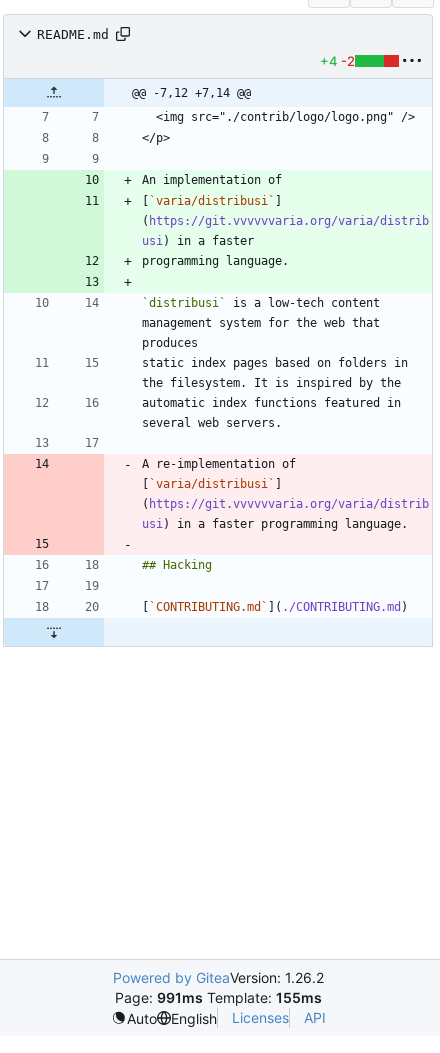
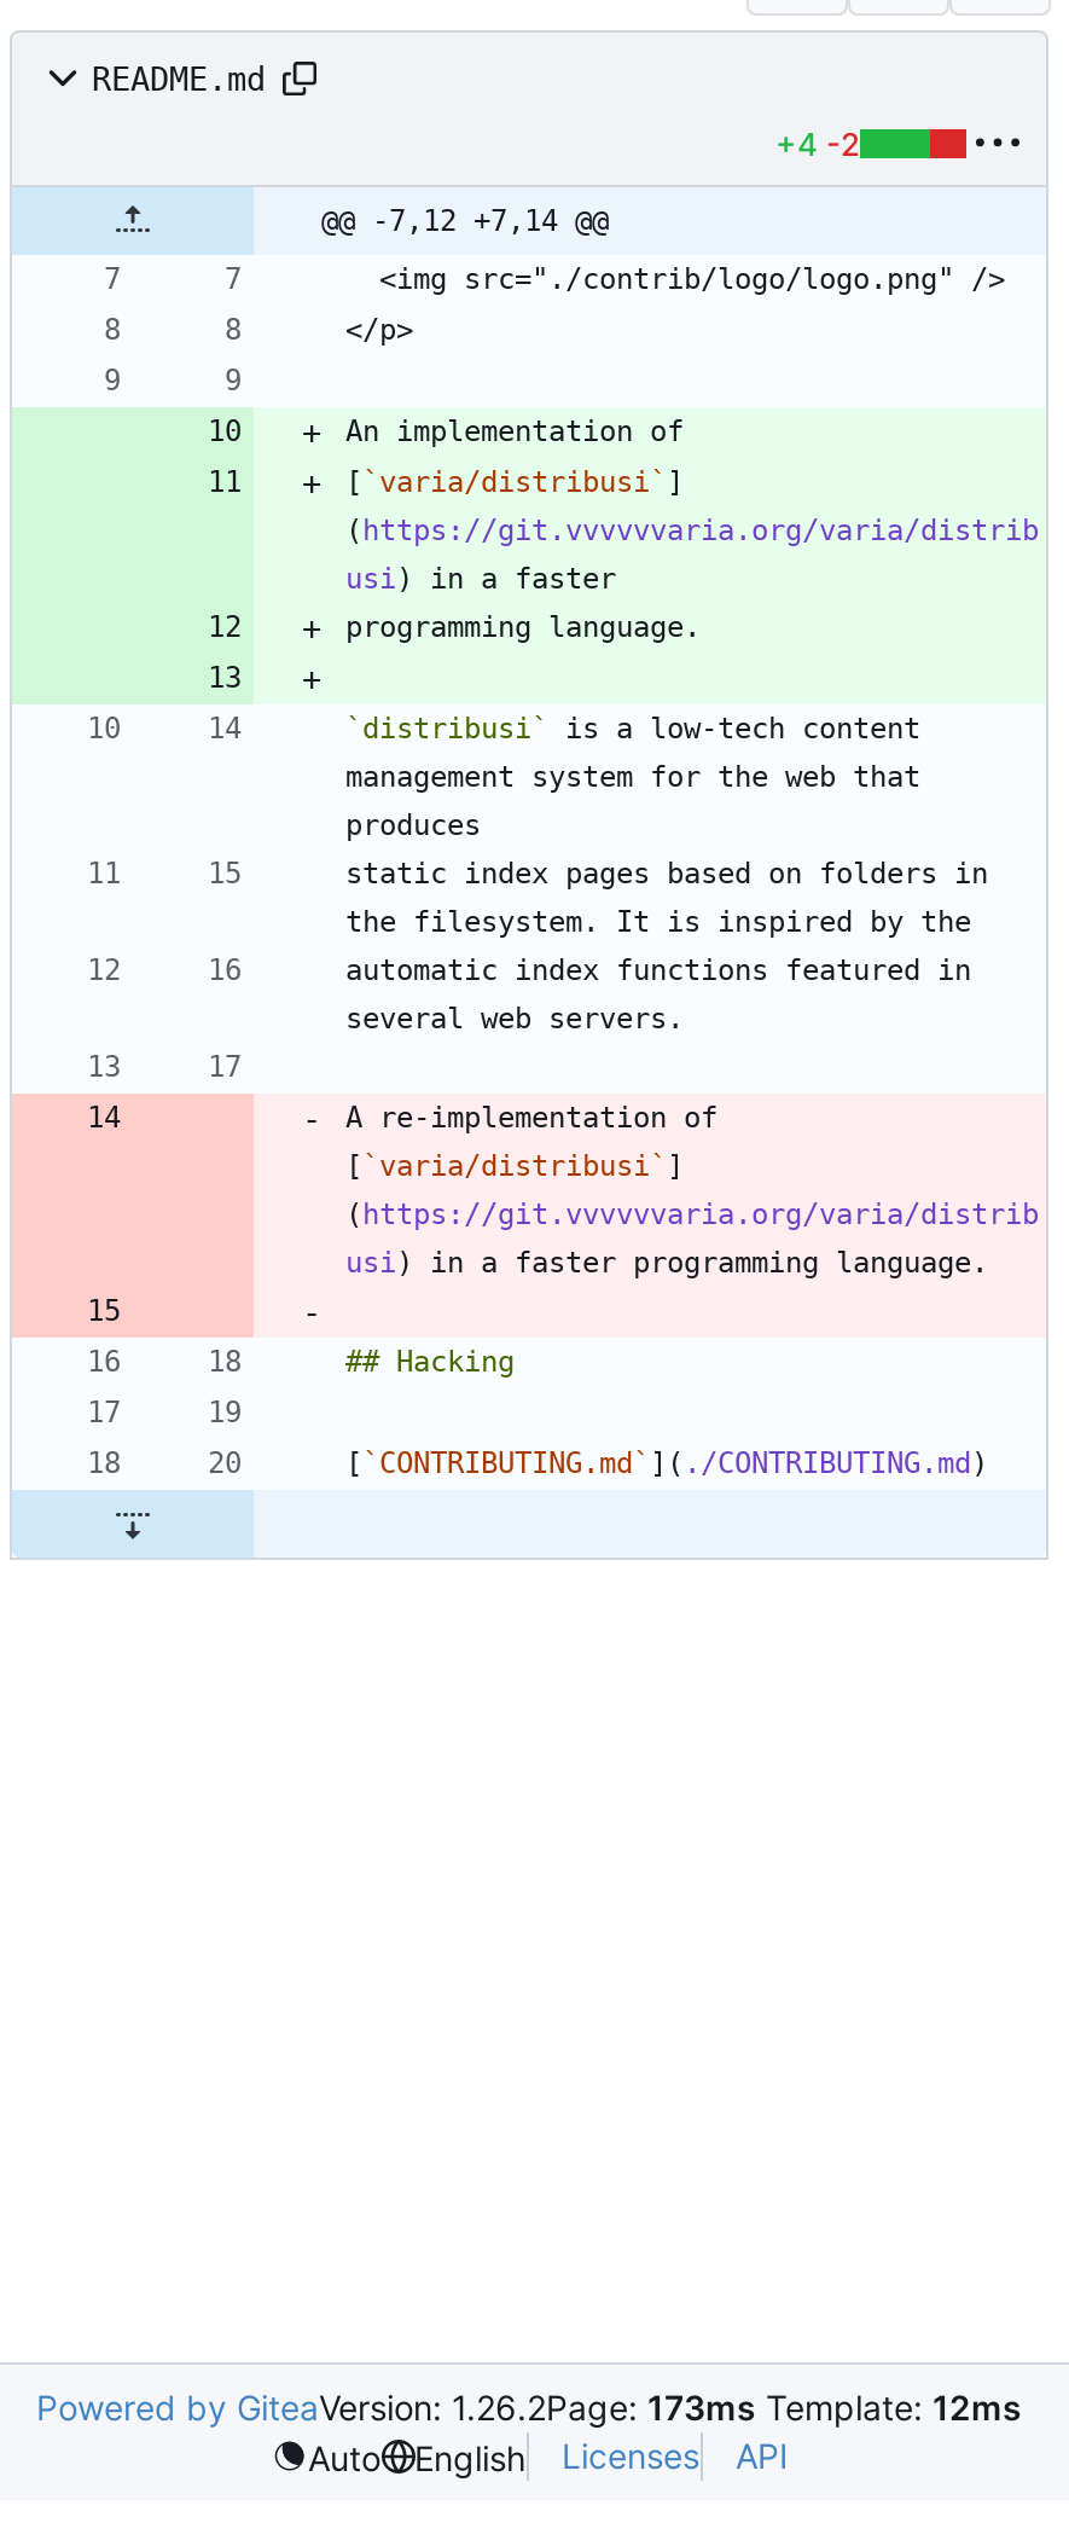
- Powered by GiteaVersion: 1.26.2
- Page: 991ms Template: 155ms
+ Powered by GiteaVersion: 1.26.2Page: 173ms Template: 12ms
